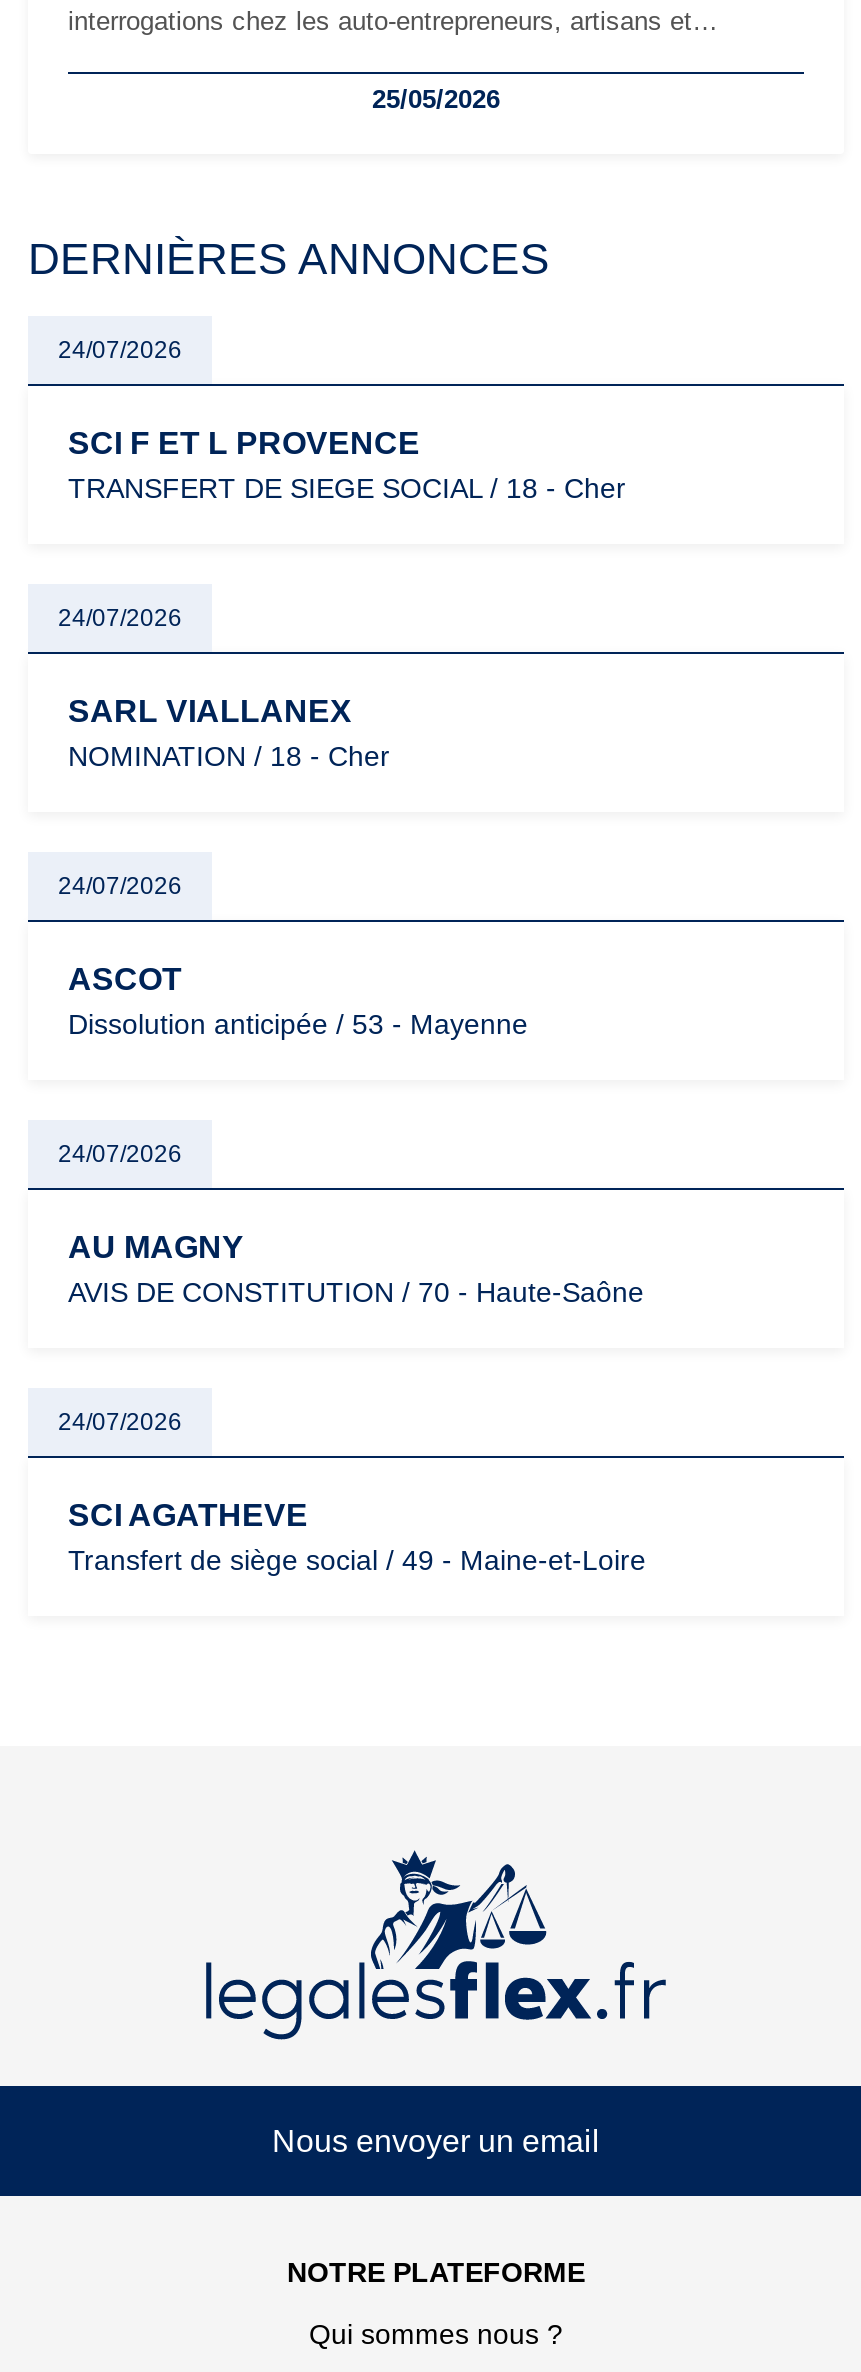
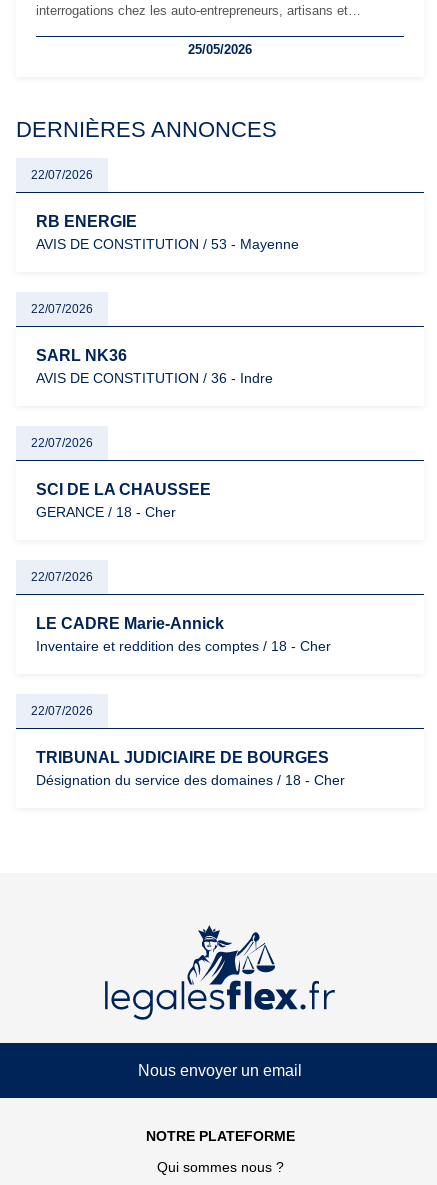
- 24/07/2026
+ 22/07/2026

- SCI F ET L PROVENCE
- TRANSFERT DE SIEGE SOCIAL / 18 - Cher
+ RB ENERGIE
+ AVIS DE CONSTITUTION / 53 - Mayenne

- 24/07/2026
+ 22/07/2026

- SARL VIALLANEX
- NOMINATION / 18 - Cher
+ SARL NK36
+ AVIS DE CONSTITUTION / 36 - Indre

- 24/07/2026
+ 22/07/2026

- ASCOT
- Dissolution anticipée / 53 - Mayenne
+ SCI DE LA CHAUSSEE
+ GERANCE / 18 - Cher

- 24/07/2026
+ 22/07/2026

- AU MAGNY
- AVIS DE CONSTITUTION / 70 - Haute-Saône
+ LE CADRE Marie-Annick
+ Inventaire et reddition des comptes / 18 - Cher

- 24/07/2026
+ 22/07/2026

- SCI AGATHEVE
- Transfert de siège social / 49 - Maine-et-Loire
+ TRIBUNAL JUDICIAIRE DE BOURGES
+ Désignation du service des domaines / 18 - Cher
